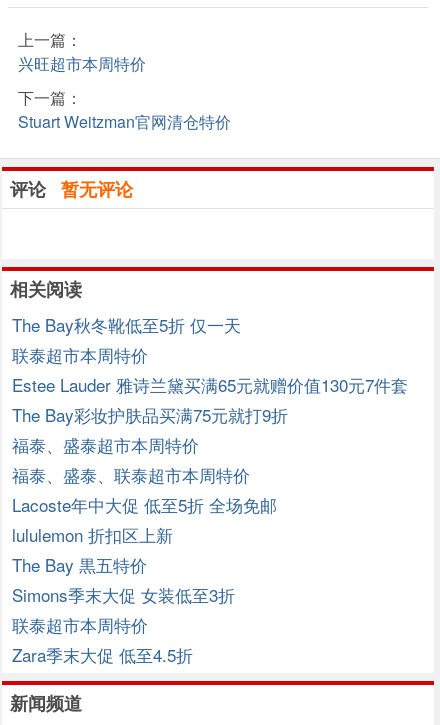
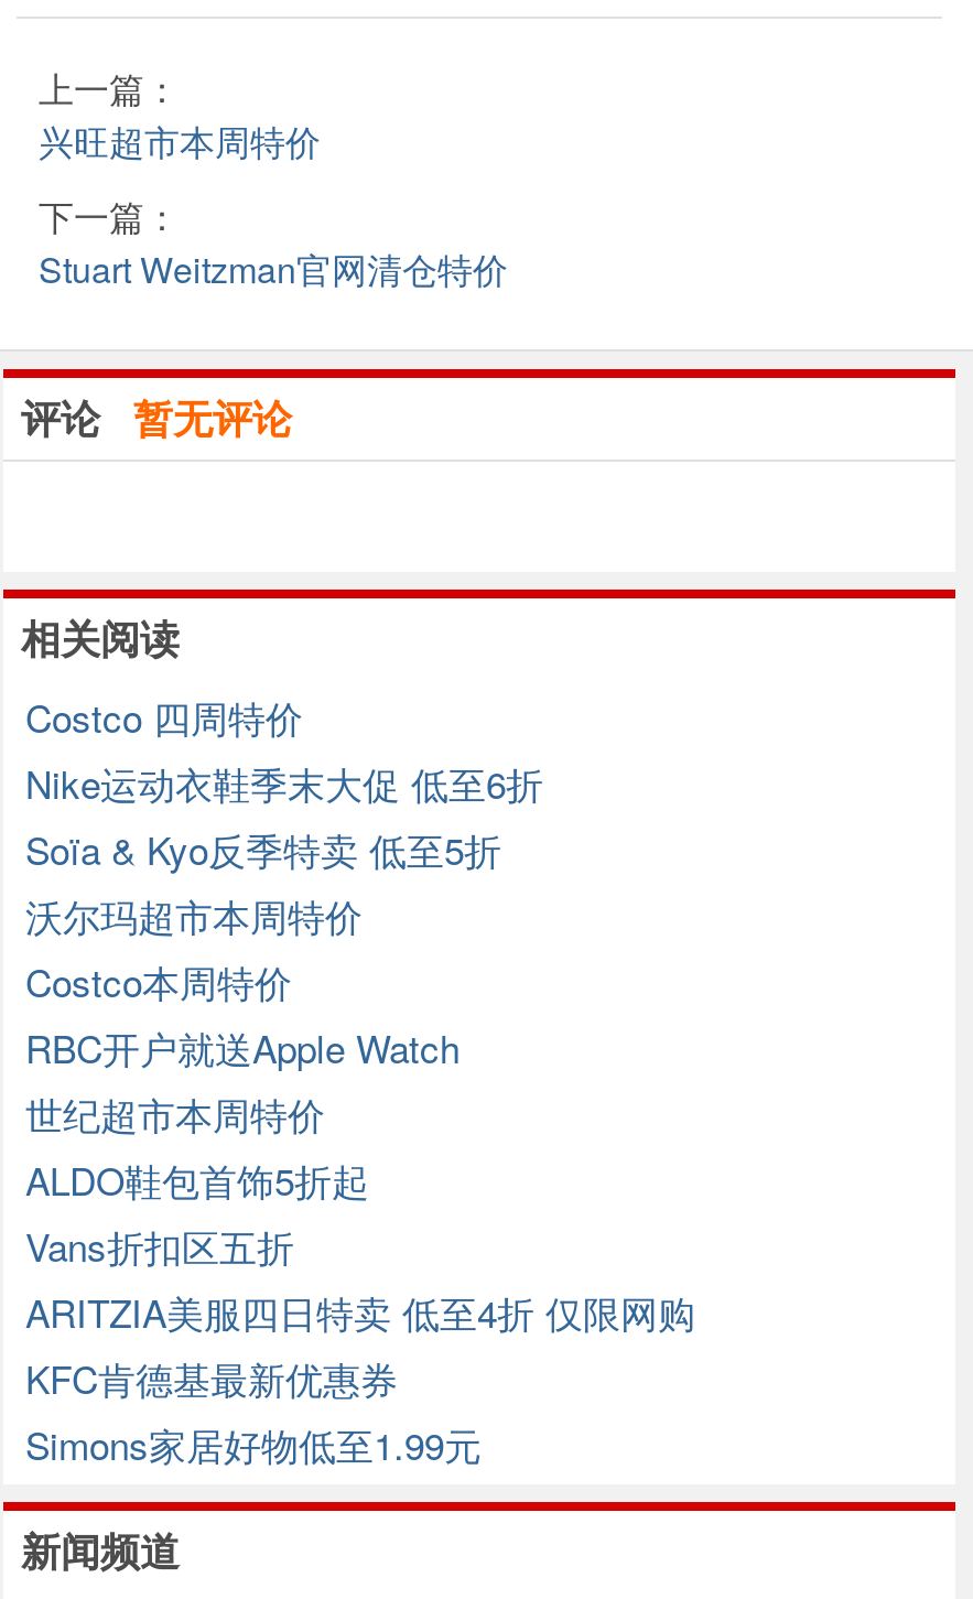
- The Bay秋冬靴低至5折 仅一天
- 联泰超市本周特价
- Estee Lauder 雅诗兰黛买满65元就赠价值130元7件套
- The Bay彩妆护肤品买满75元就打9折
- 福泰、盛泰超市本周特价
- 福泰、盛泰、联泰超市本周特价
- Lacoste年中大促 低至5折 全场免邮
- lululemon 折扣区上新
- The Bay 黒五特价
- Simons季末大促 女装低至3折
- 联泰超市本周特价
- Zara季末大促 低至4.5折
+ Costco 四周特价
+ Nike运动衣鞋季末大促 低至6折
+ Soïa & Kyo反季特卖 低至5折
+ 沃尔玛超市本周特价
+ Costco本周特价
+ RBC开户就送Apple Watch
+ 世纪超市本周特价
+ ALDO鞋包首饰5折起
+ Vans折扣区五折
+ ARITZIA美服四日特卖 低至4折 仅限网购
+ KFC肯德基最新优惠券
+ Simons家居好物低至1.99元
